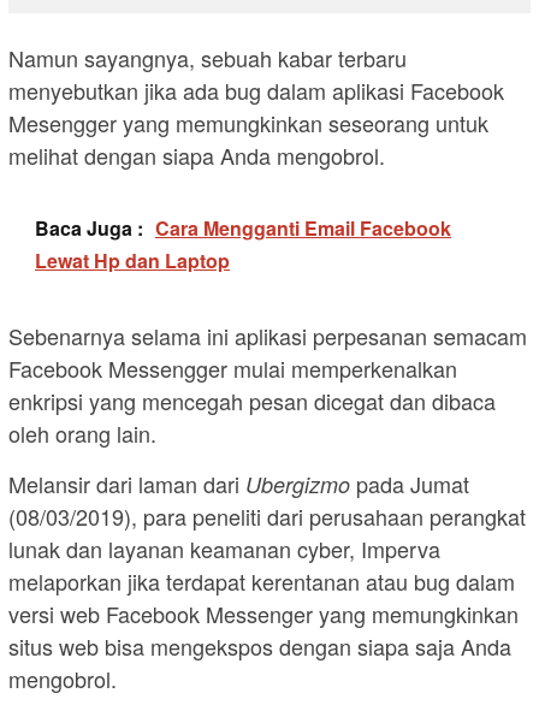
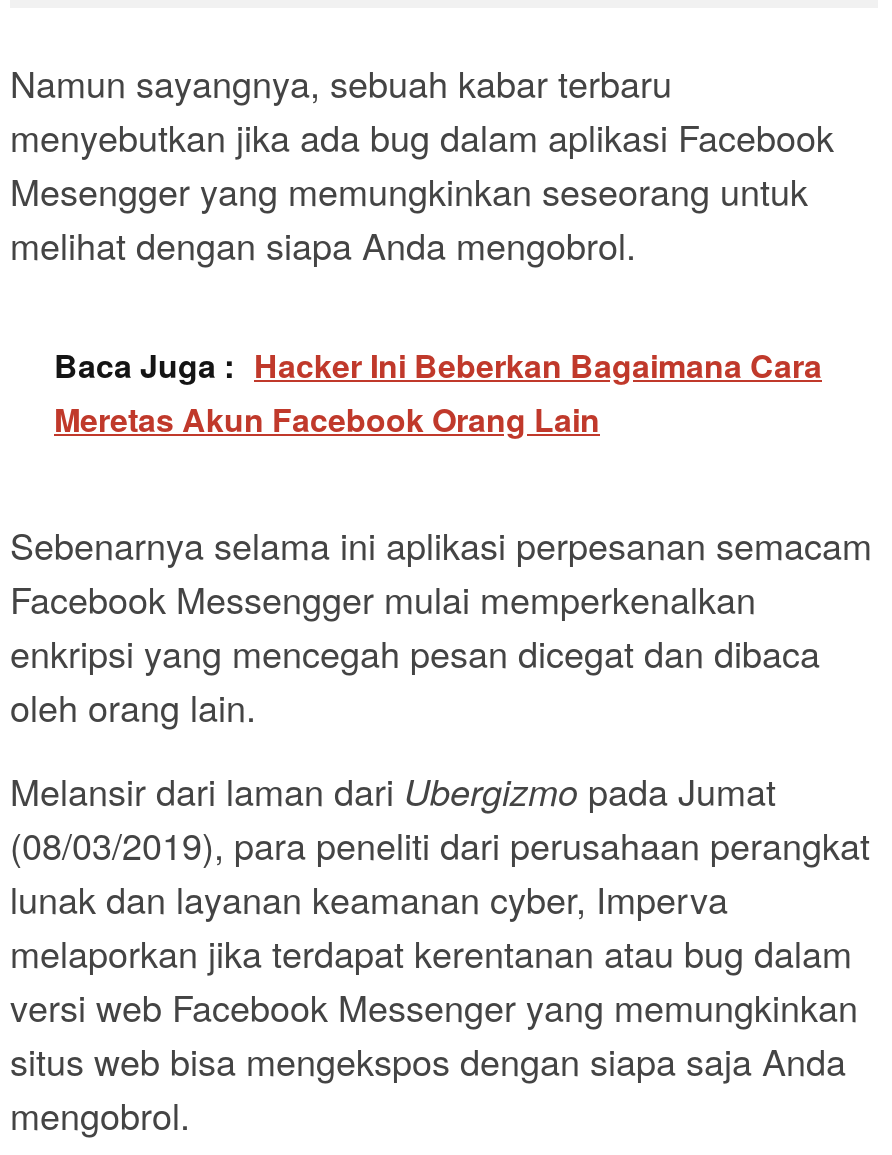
- Baca Juga : Cara Mengganti Email Facebook
- Lewat Hp dan Laptop
+ Baca Juga : Hacker Ini Beberkan Bagaimana Cara
+ Meretas Akun Facebook Orang Lain
